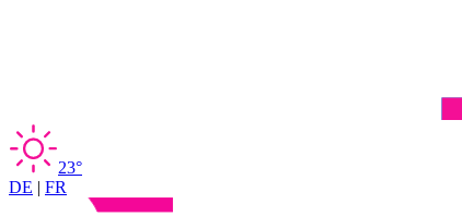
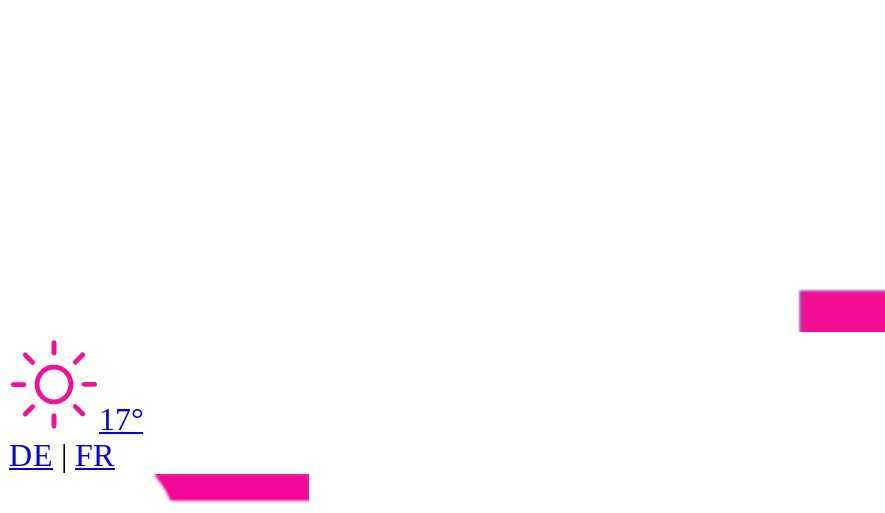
- 23°
+ 17°
